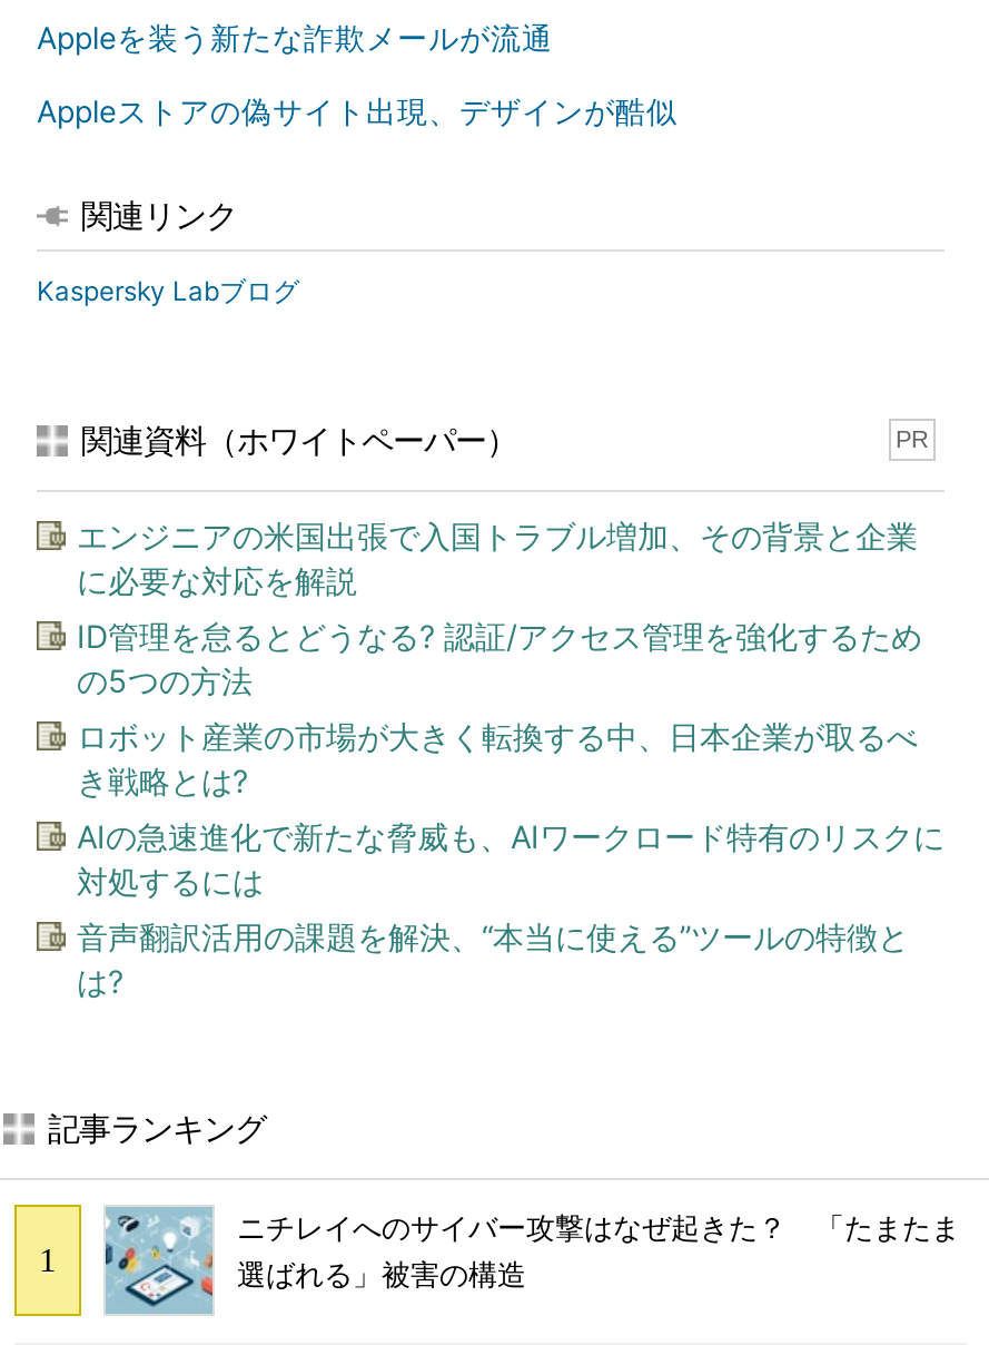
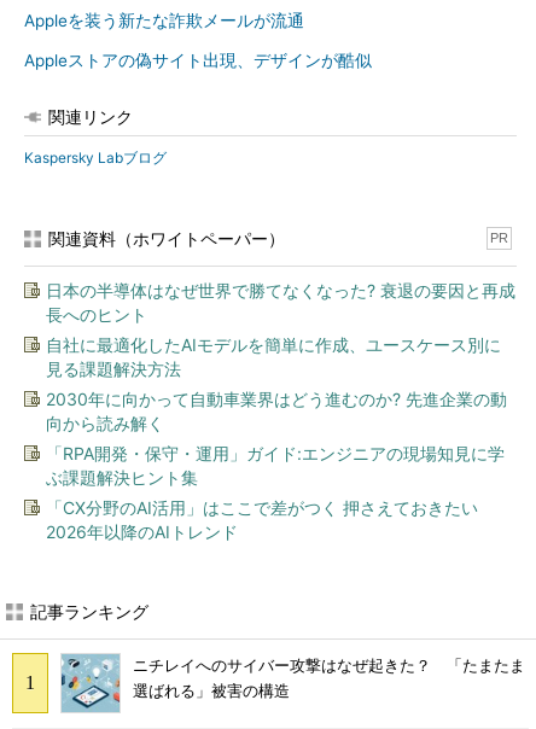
- エンジニアの米国出張で入国トラブル増加、その背景と企業
- に必要な対応を解説
+ 日本の半導体はなぜ世界で勝てなくなった? 衰退の要因と再成
+ 長へのヒント

- ID管理を怠るとどうなる? 認証/アクセス管理を強化するため
- の5つの方法
+ 自社に最適化したAIモデルを簡単に作成、ユースケース別に
+ 見る課題解決方法

- ロボット産業の市場が大きく転換する中、日本企業が取るべ
- き戦略とは?
+ 2030年に向かって自動車業界はどう進むのか? 先進企業の動
+ 向から読み解く

- AIの急速進化で新たな脅威も、AIワークロード特有のリスクに
- 対処するには
+ 「RPA開発・保守・運用」ガイド:エンジニアの現場知見に学
+ ぶ課題解決ヒント集

- 音声翻訳活用の課題を解決、“本当に使える”ツールの特徴と
- は?
+ 「CX分野のAI活用」はここで差がつく 押さえておきたい
+ 2026年以降のAIトレンド
